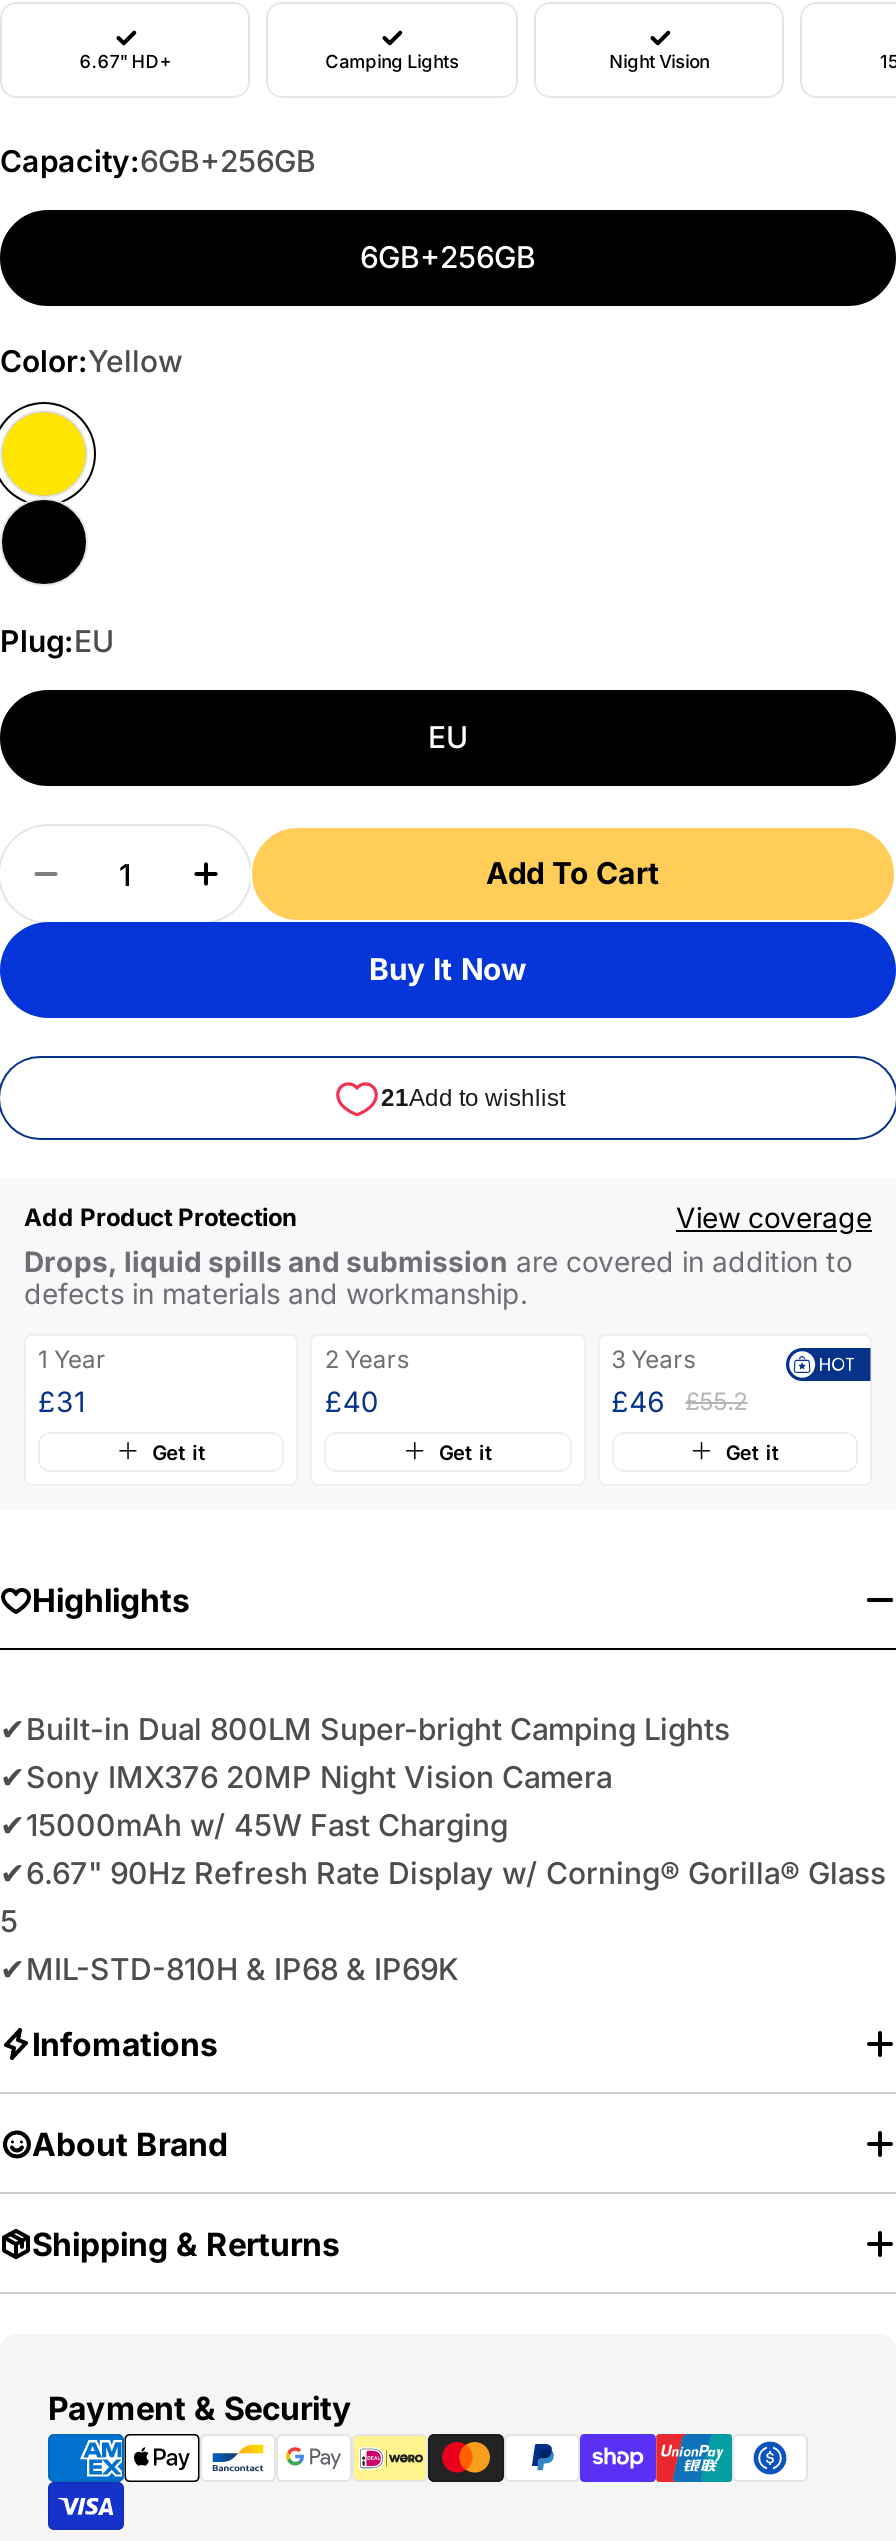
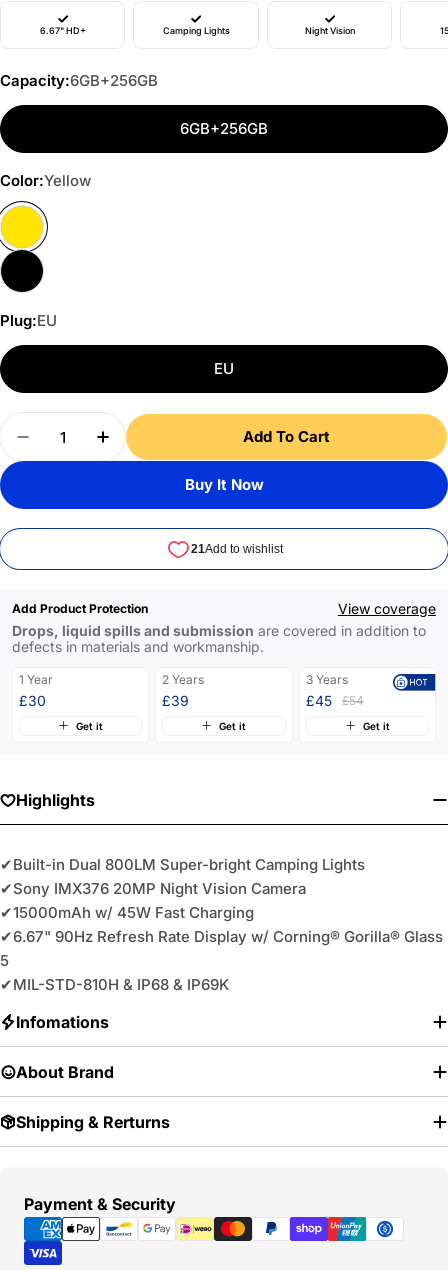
- £31
+ £30

- £40
+ £39

- £46
+ £45

- £55.2
+ £54
